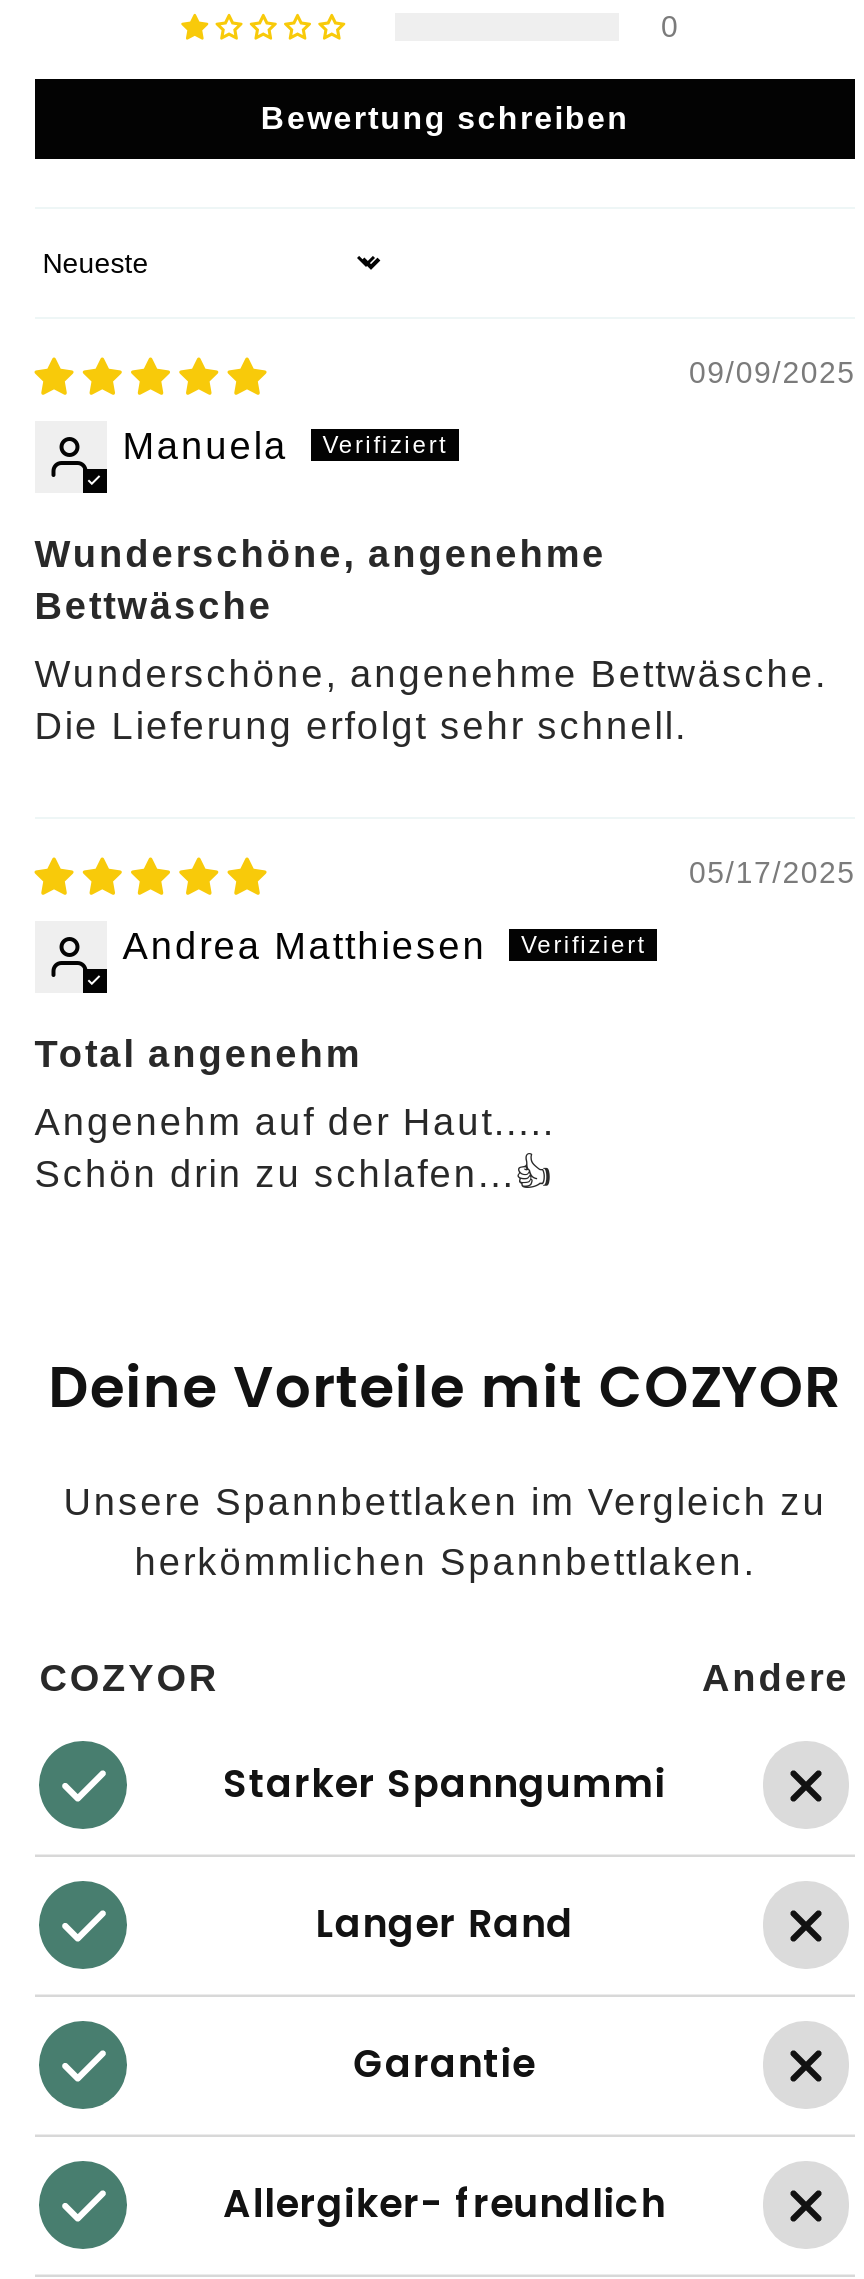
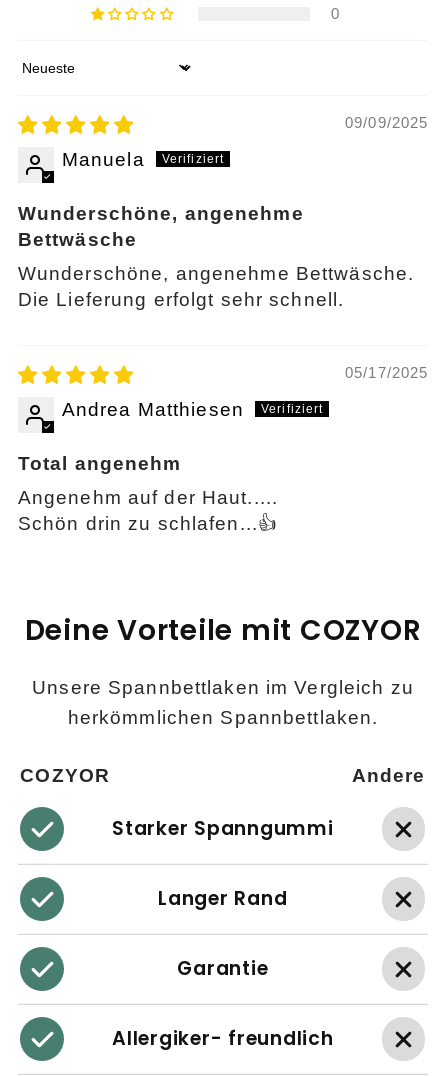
- Bewertung schreiben
